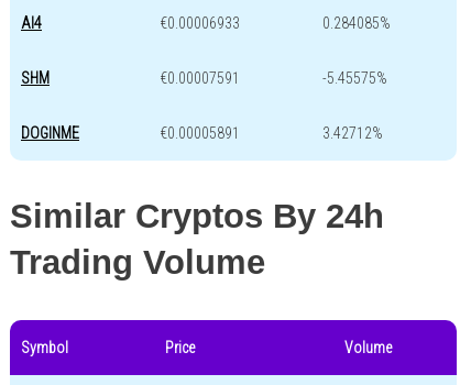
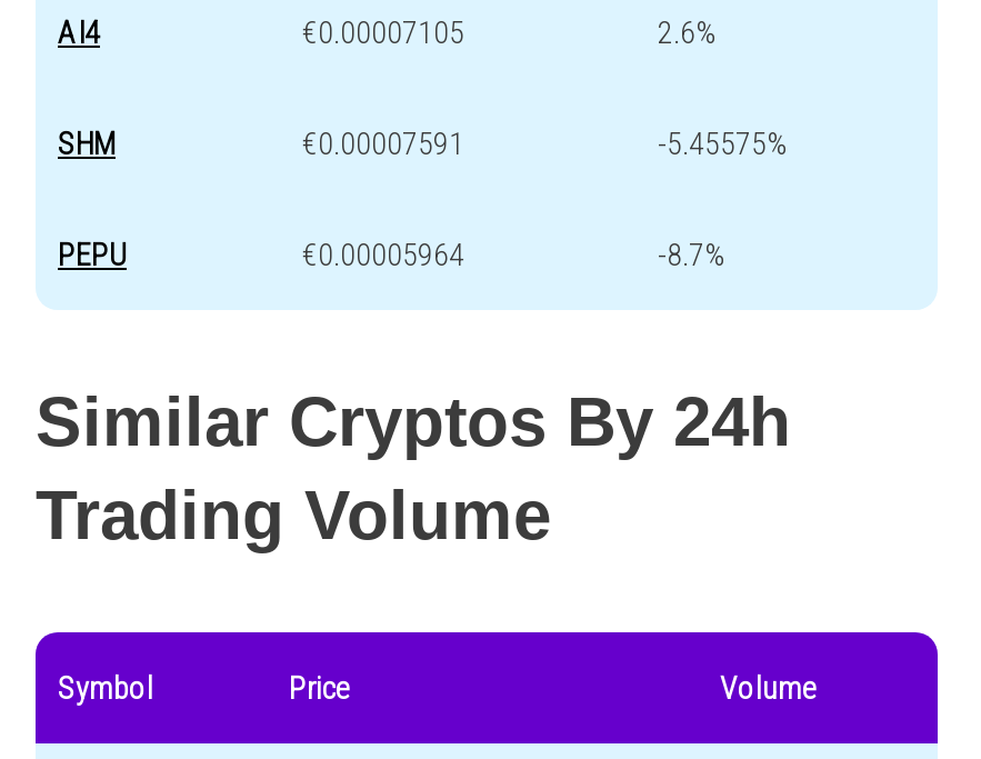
- €0.00006933
+ €0.00007105

- 0.284085%
+ 2.6%

- DOGINME
- €0.00005891
- 3.42712%
+ PEPU
+ €0.00005964
+ -8.7%
